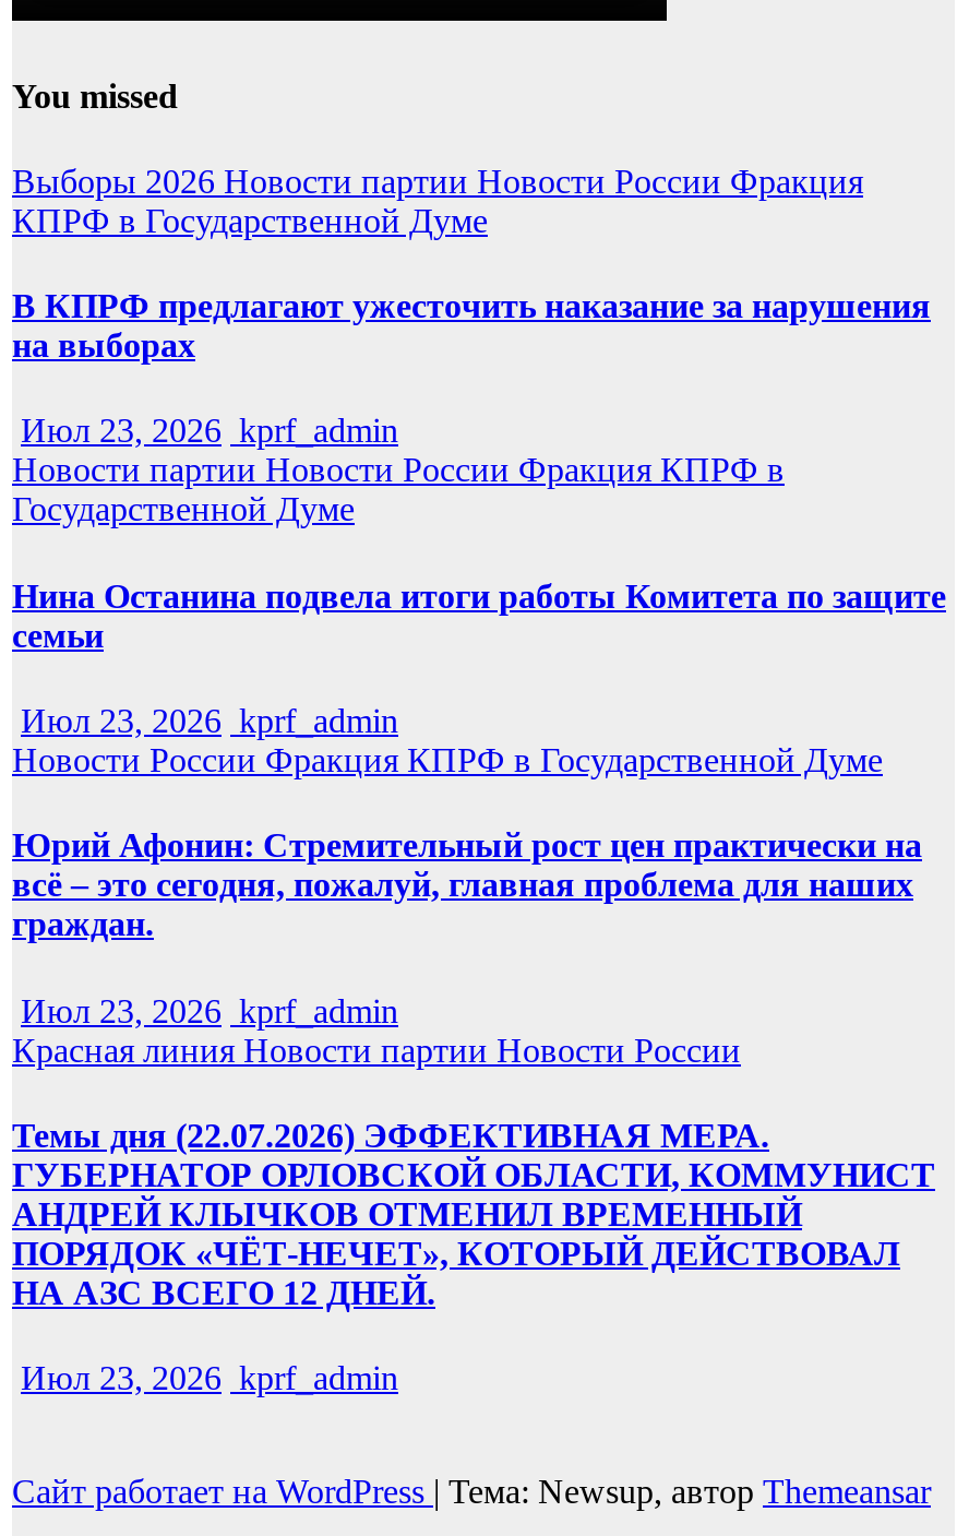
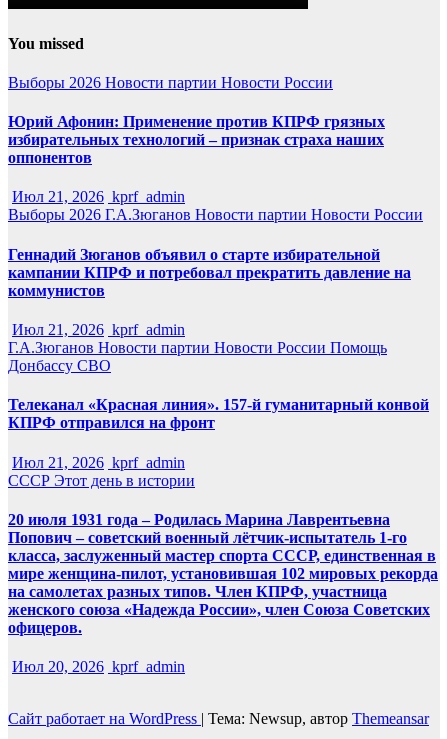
- Выборы 2026 Новости партии Новости России Фракция
- КПРФ в Государственной Думе
+ Выборы 2026 Новости партии Новости России

- В КПРФ предлагают ужесточить наказание за нарушения
- на выборах
+ Юрий Афонин: Применение против КПРФ грязных
+ избирательных технологий – признак страха наших
+ оппонентов

- Июл 23, 2026 kprf_admin
- Новости партии Новости России Фракция КПРФ в
- Государственной Думе
+ Июл 21, 2026 kprf_admin
+ Выборы 2026 Г.А.Зюганов Новости партии Новости России

- Нина Останина подвела итоги работы Комитета по защите
- семьи
+ Геннадий Зюганов объявил о старте избирательной
+ кампании КПРФ и потребовал прекратить давление на
+ коммунистов

- Июл 23, 2026 kprf_admin
- Новости РоссииФракция КПРФ в Государственной Думе
+ Июл 21, 2026 kprf_admin
+ Г.А.Зюганов Новости партии Новости России Помощь
+ Донбассу СВО

- Юрий Афонин: Стремительный рост цен практически на
- всё – это сегодня, пожалуй, главная проблема для наших
- граждан.
+ Телеканал «Красная линия». 157-й гуманитарный конвой
+ КПРФ отправился на фронт

- Июл 23, 2026 kprf_admin
- Красная линия Новости партии Новости России
+ Июл 21, 2026 kprf_admin
+ СССР Этот день в истории

- Темы дня (22.07.2026) ЭФФЕКТИВНАЯ МЕРА.
- ГУБЕРНАТОР ОРЛОВСКОЙ ОБЛАСТИ, КОММУНИСТ
- АНДРЕЙ КЛЫЧКОВ ОТМЕНИЛ ВРЕМЕННЫЙ
- ПОРЯДОК «ЧЁТ-НЕЧЕТ», КОТОРЫЙ ДЕЙСТВОВАЛ
- НА АЗС ВСЕГО 12 ДНЕЙ.
+ 20 июля 1931 года – Родилась Марина Лаврентьевна
+ Попович – советский военный лётчик-испытатель 1-го
+ класса, заслуженный мастер спорта СССР, единственная в
+ мире женщина-пилот, установившая 102 мировых рекорда
+ на самолетах разных типов. Член КПРФ, участница
+ женского союза «Надежда России», член Союза Советских
+ офицеров.

- Июл 23, 2026 kprf_admin
+ Июл 20, 2026 kprf_admin
